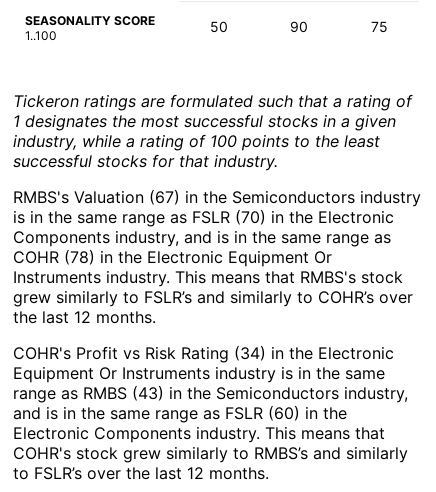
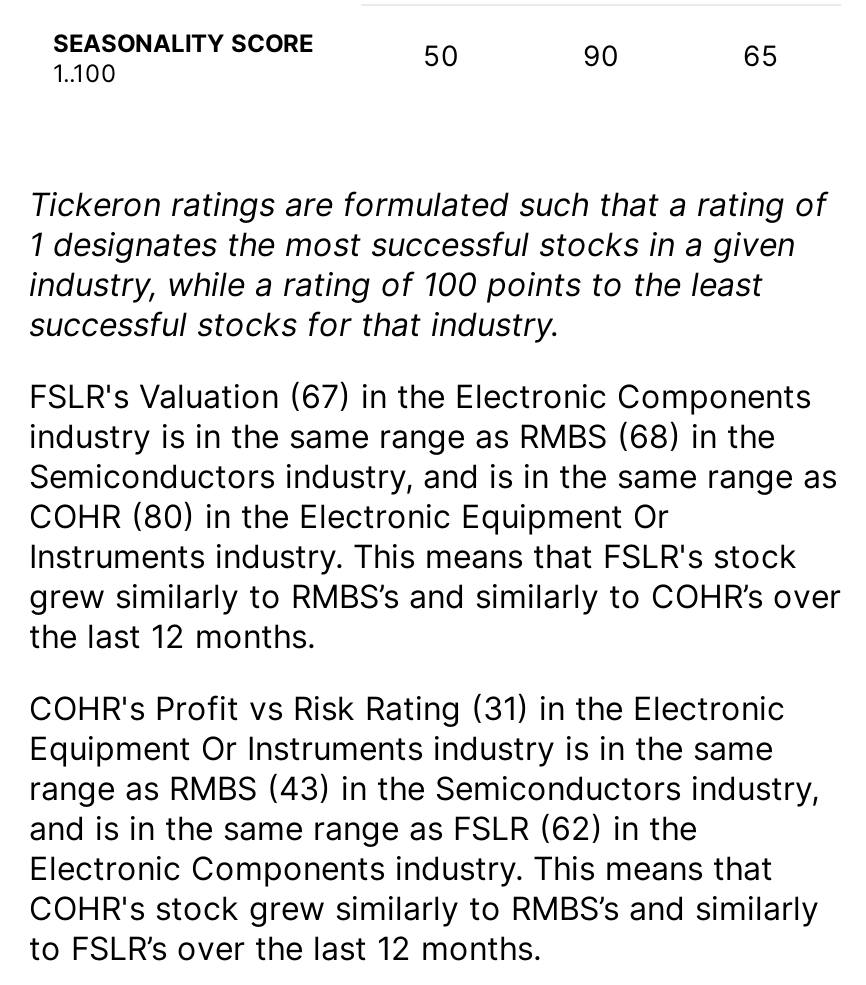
- 75
+ 65

- RMBS's Valuation (67) in the Semiconductors industry
- is in the same range as FSLR (70) in the Electronic
- Components industry, and is in the same range as
- COHR (78) in the Electronic Equipment Or
- Instruments industry. This means that RMBS's stock
- grew similarly to FSLR’s and similarly to COHR’s over
+ FSLR's Valuation (67) in the Electronic Components
+ industry is in the same range as RMBS (68) in the
+ Semiconductors industry, and is in the same range as
+ COHR (80) in the Electronic Equipment Or
+ Instruments industry. This means that FSLR's stock
+ grew similarly to RMBS’s and similarly to COHR’s over

- COHR's Profit vs Risk Rating (34) in the Electronic
+ COHR's Profit vs Risk Rating (31) in the Electronic

- and is in the same range as FSLR (60) in the
+ and is in the same range as FSLR (62) in the
